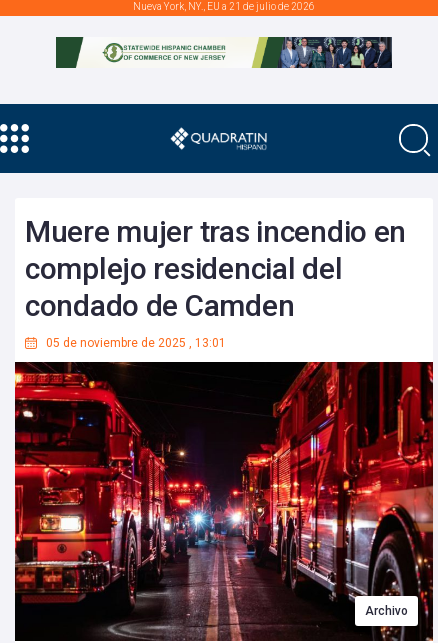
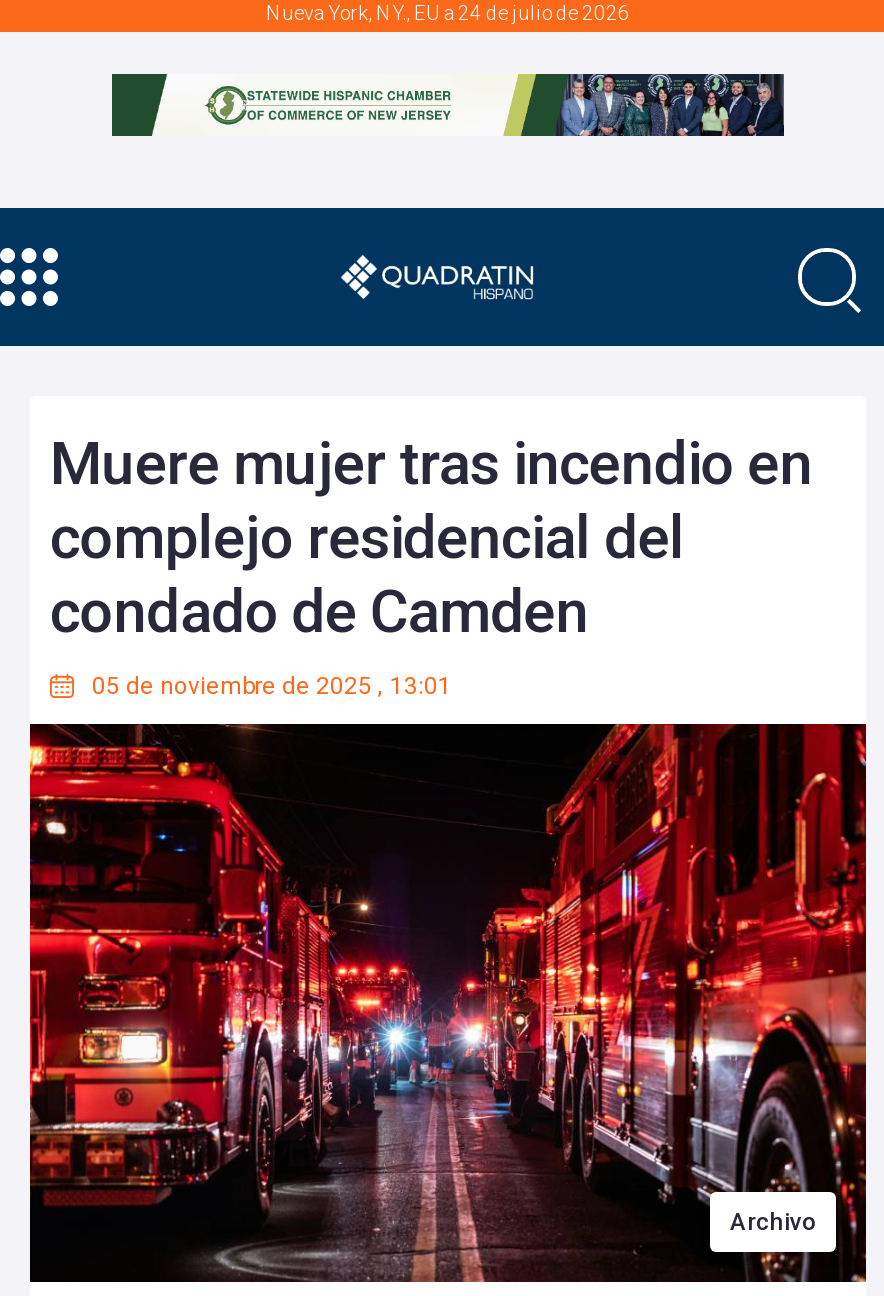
- Nueva York, NY., EU a 21 de julio de 2026
+ Nueva York, NY., EU a 24 de julio de 2026
